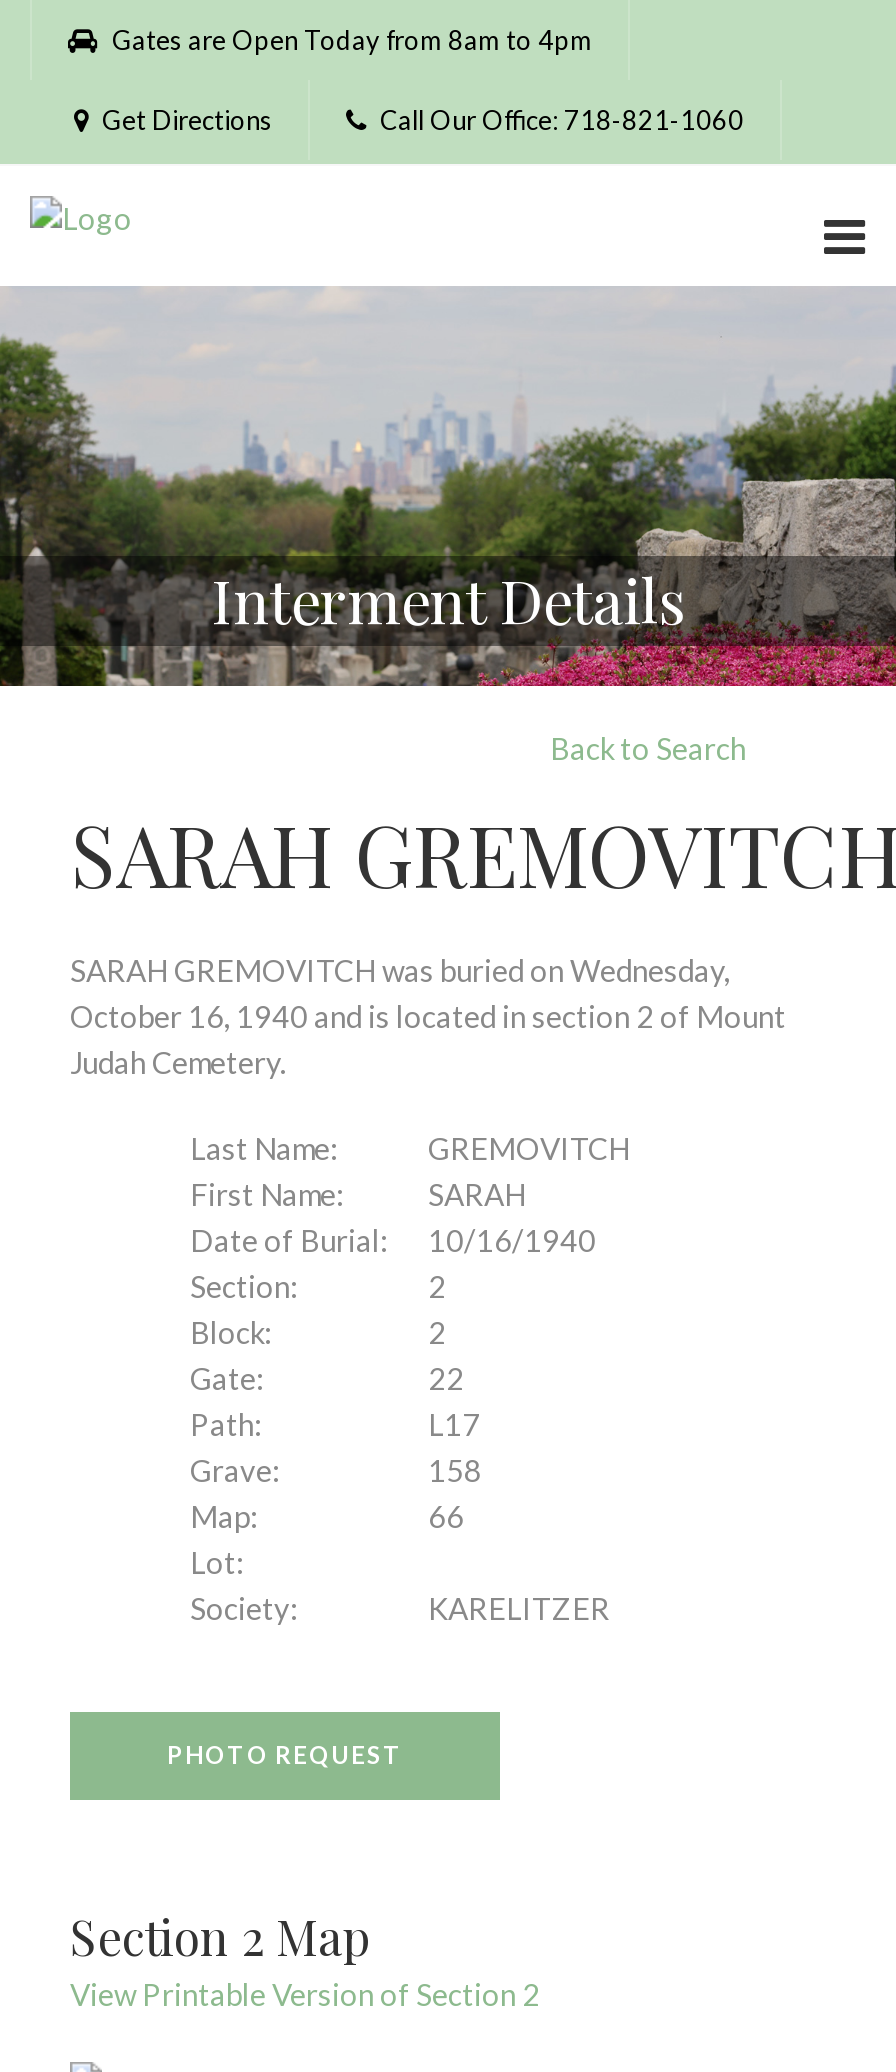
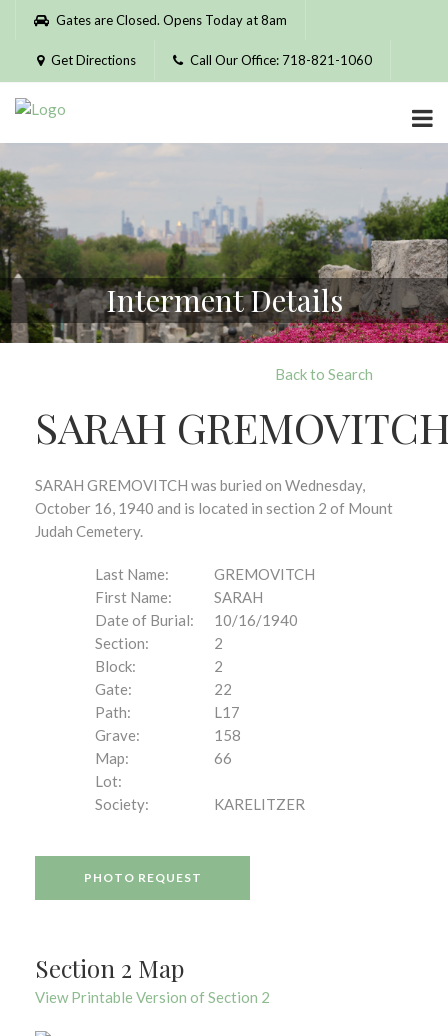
- Gates are Open Today from 8am to 4pm
+ Gates are Closed. Opens Today at 8am
